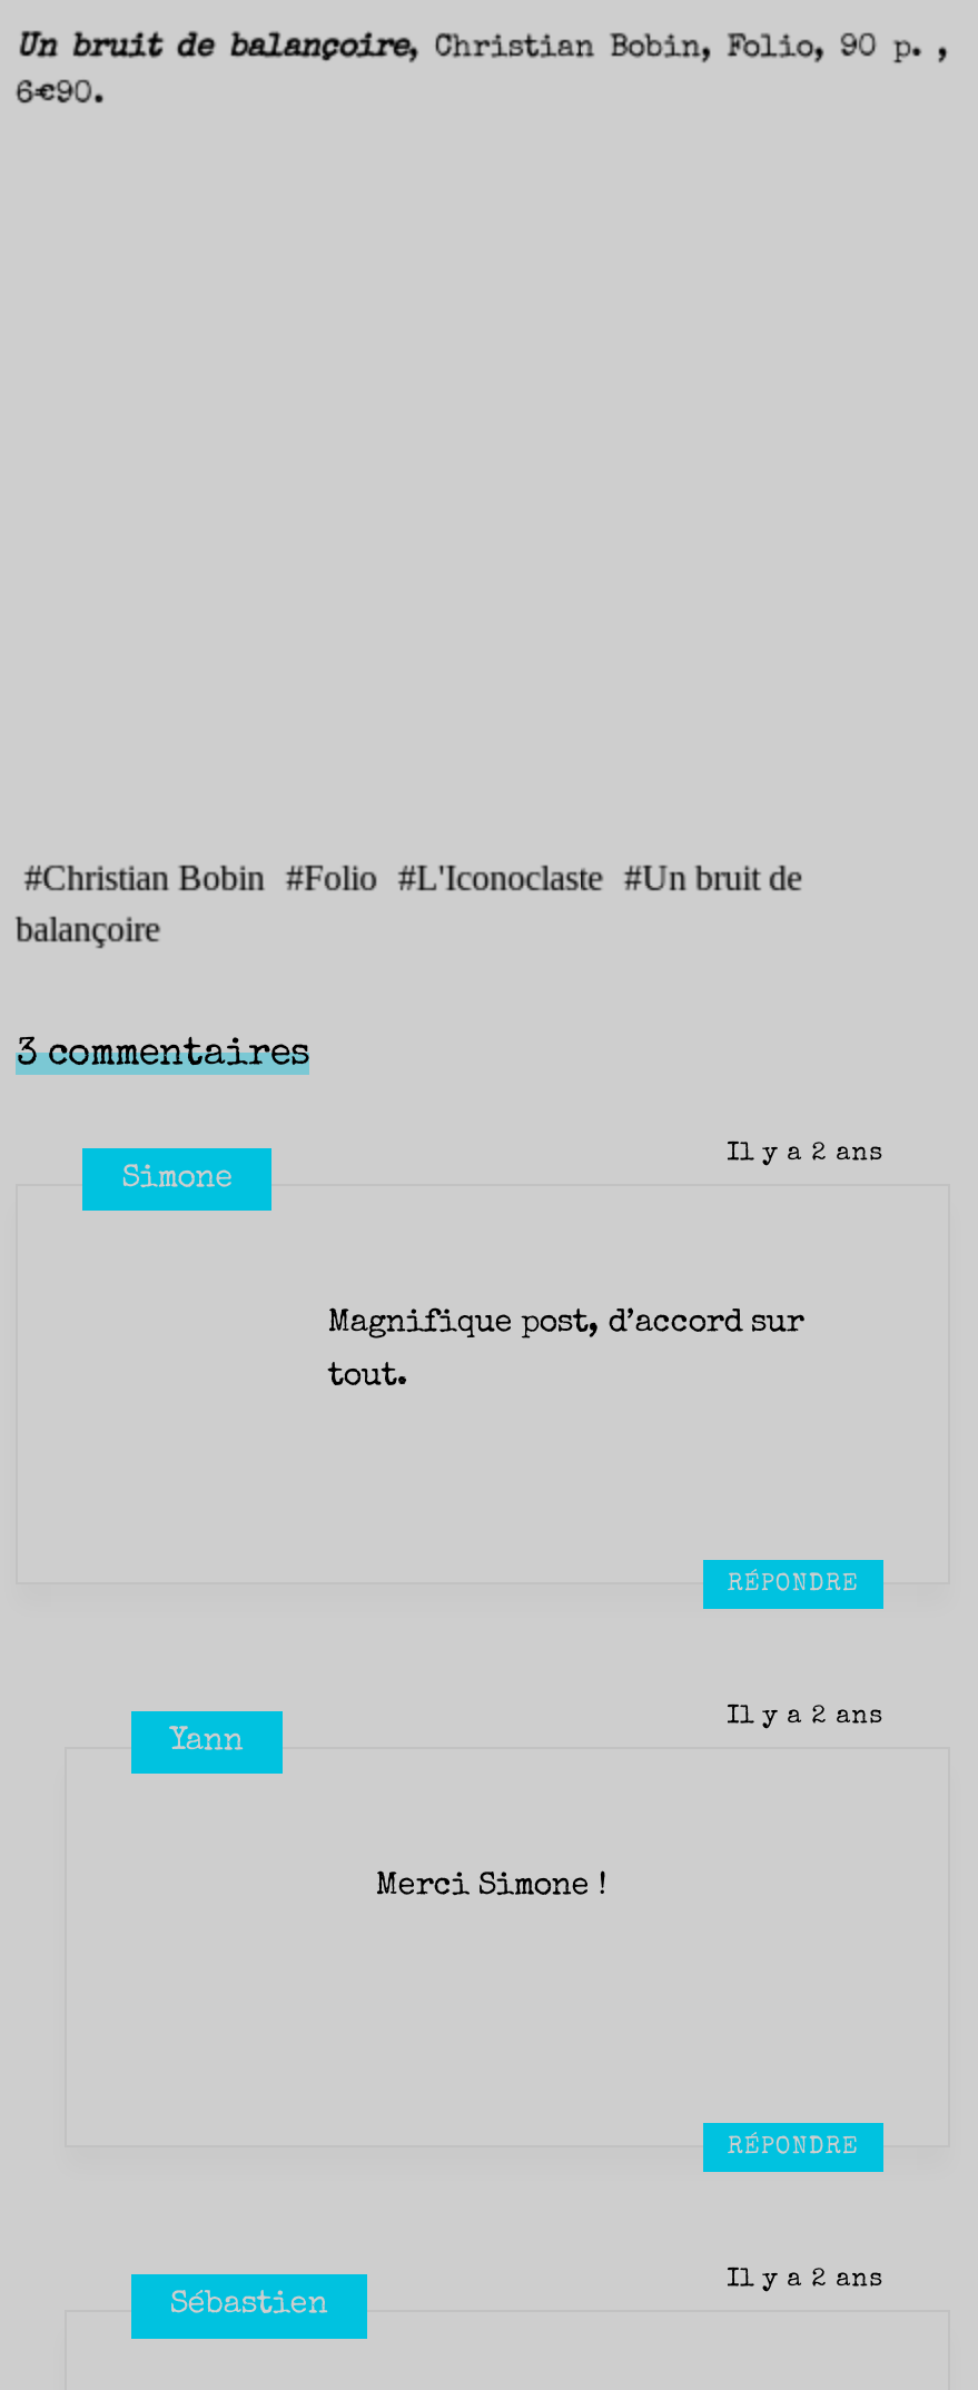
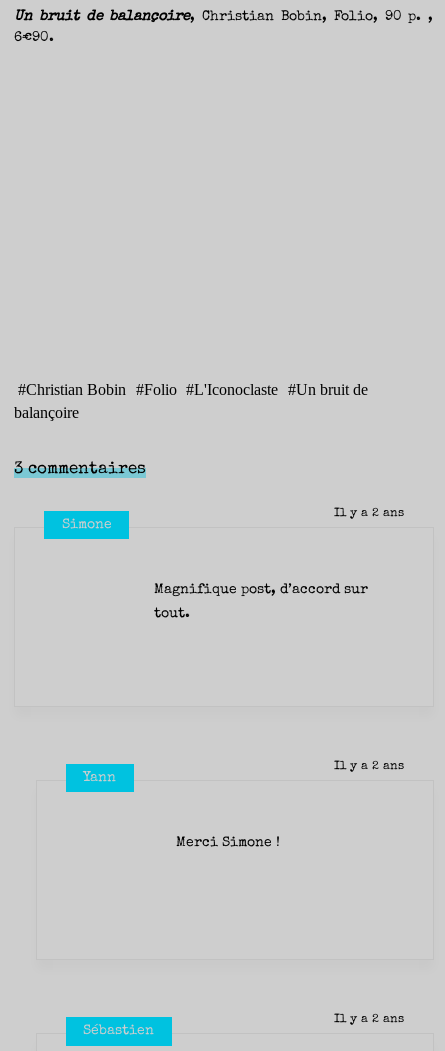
- RÉPONDRE

- RÉPONDRE
